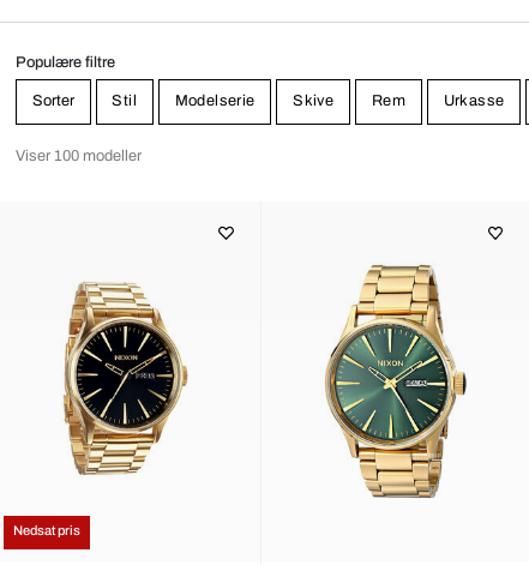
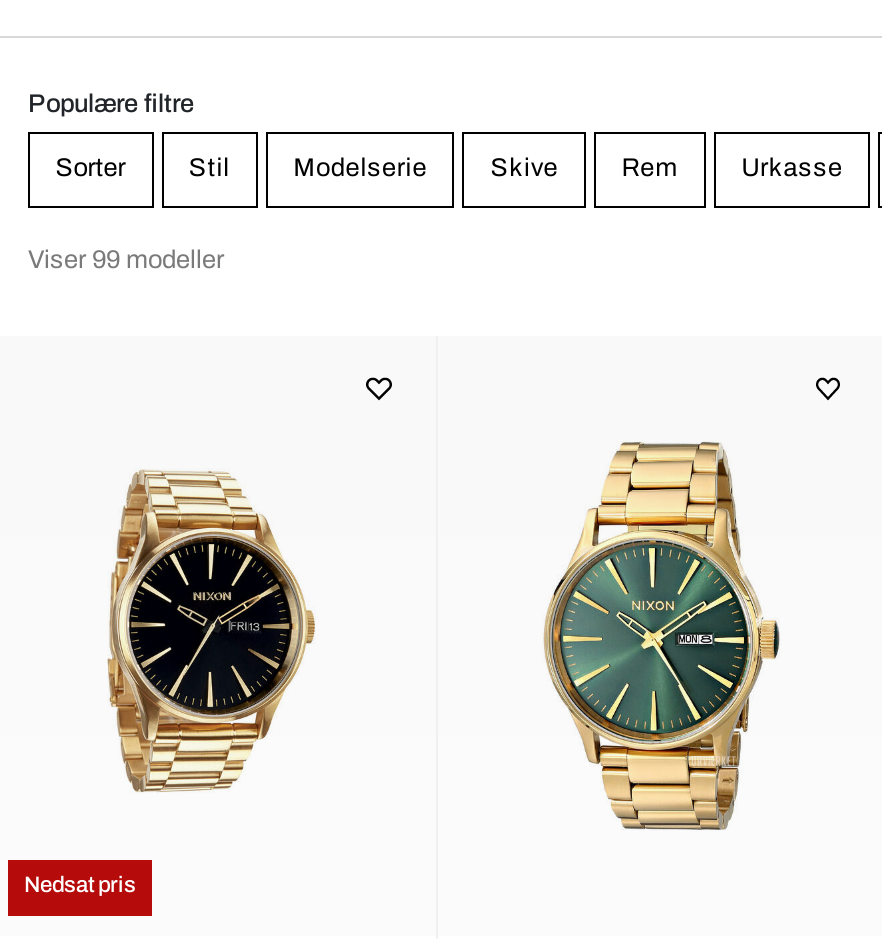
- Viser 100 modeller
+ Viser 99 modeller
